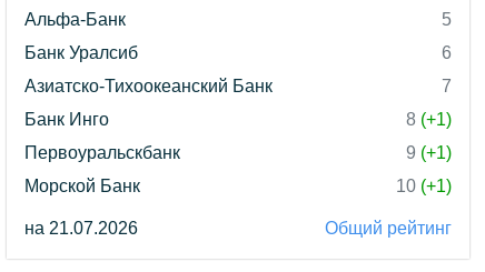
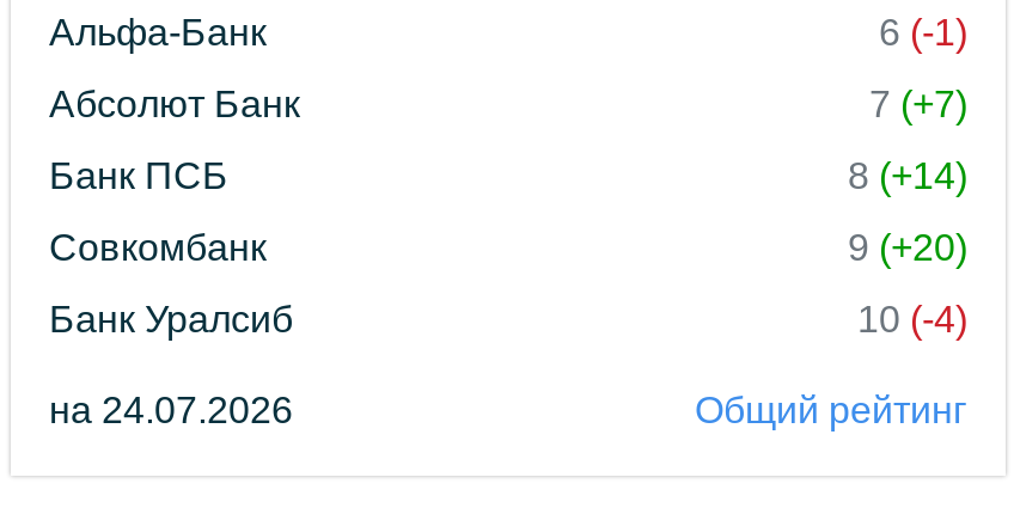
- 5
+ 6 (-1)
+ Абсолют Банк
+ 7 (+7)
+ Банк ПСБ
+ 8 (+14)
+ Совкомбанк
+ 9 (+20)

- 6
- Азиатско-Тихоокеанский Банк
- 7
- Банк Инго
- 8 (+1)
- Первоуральскбанк
- 9 (+1)
- Морской Банк
- 10 (+1)
- на 21.07.2026
+ 10 (-4)
+ на 24.07.2026

moved down: Банк Уралсиб
